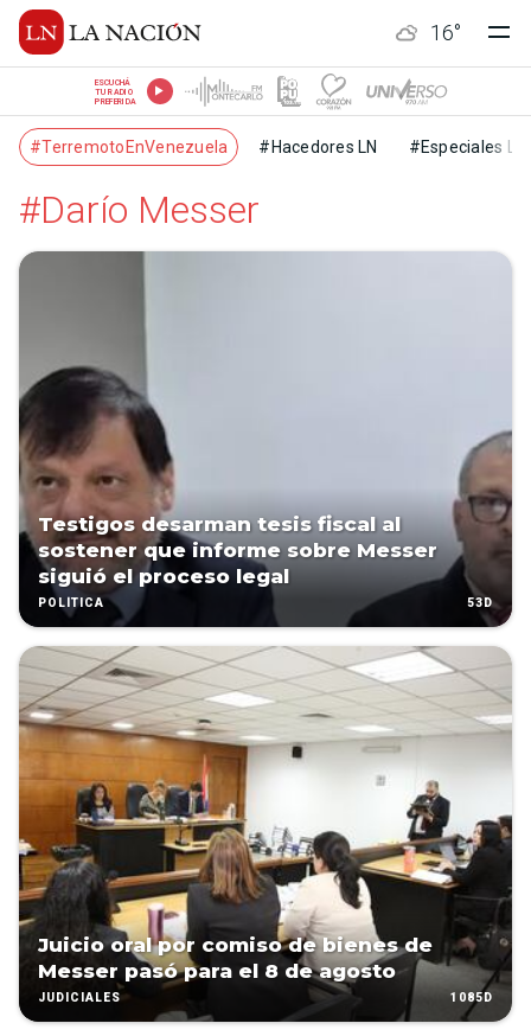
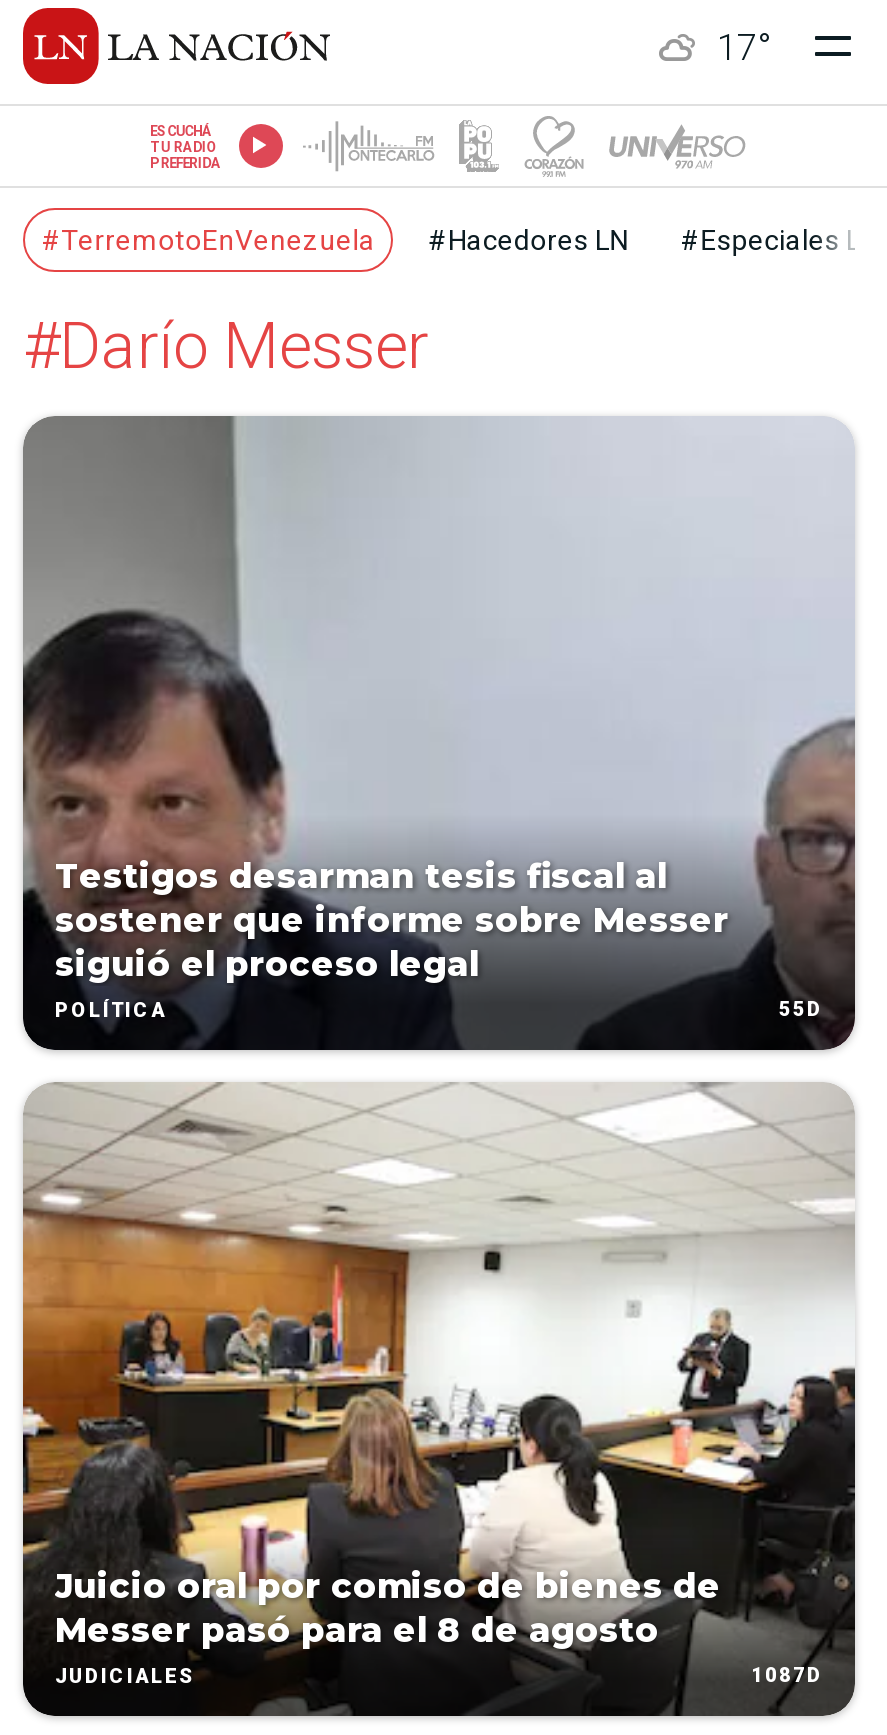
- 16°
+ 17°

- 53D
+ 55D

- 1085D
+ 1087D
